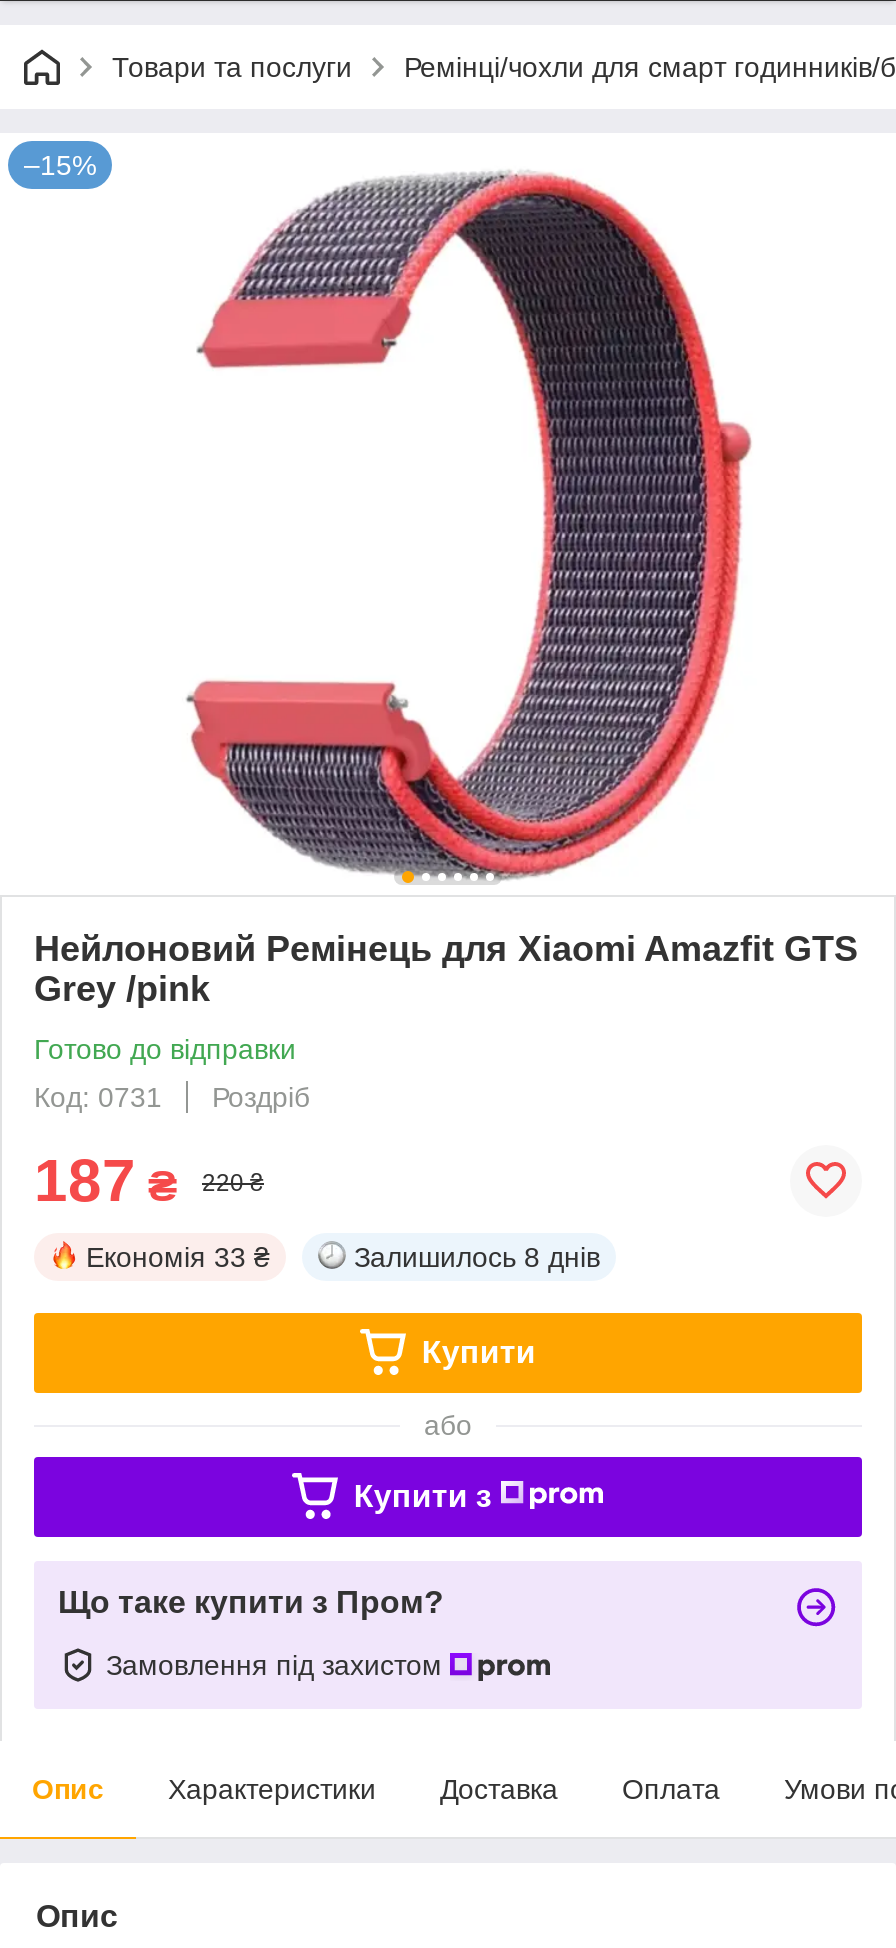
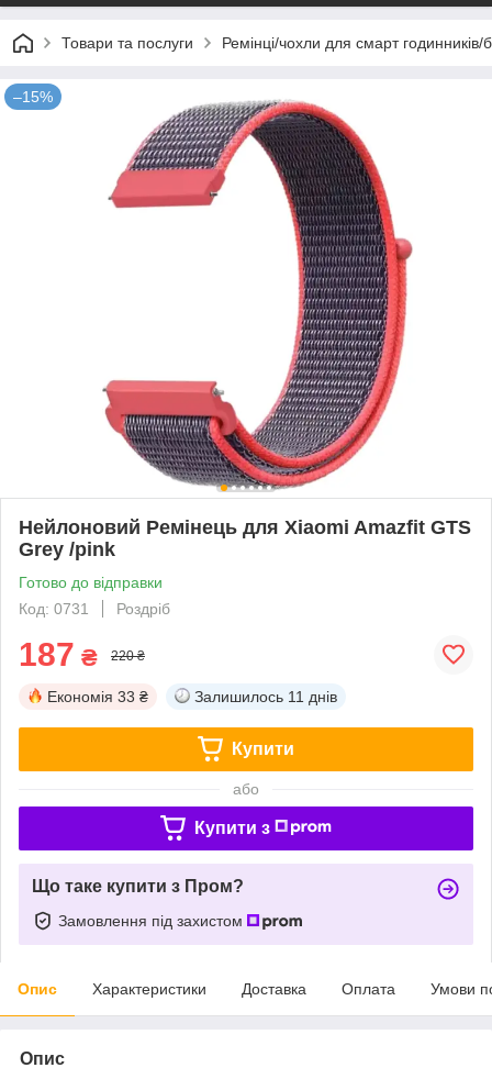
- Залишилось 8 днів
+ Залишилось 11 днів
